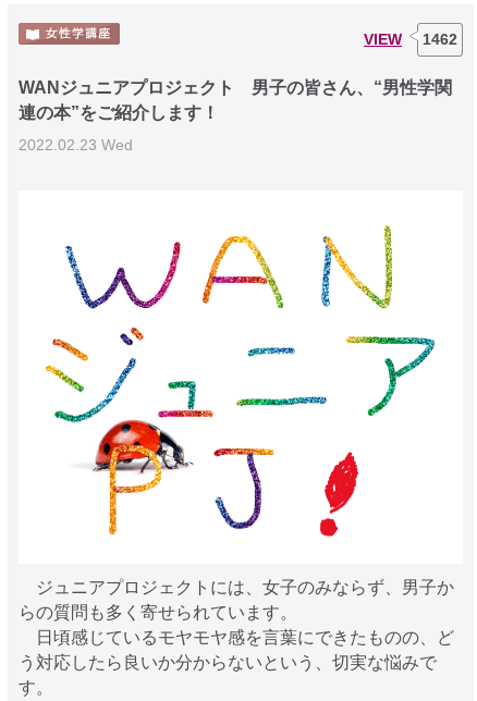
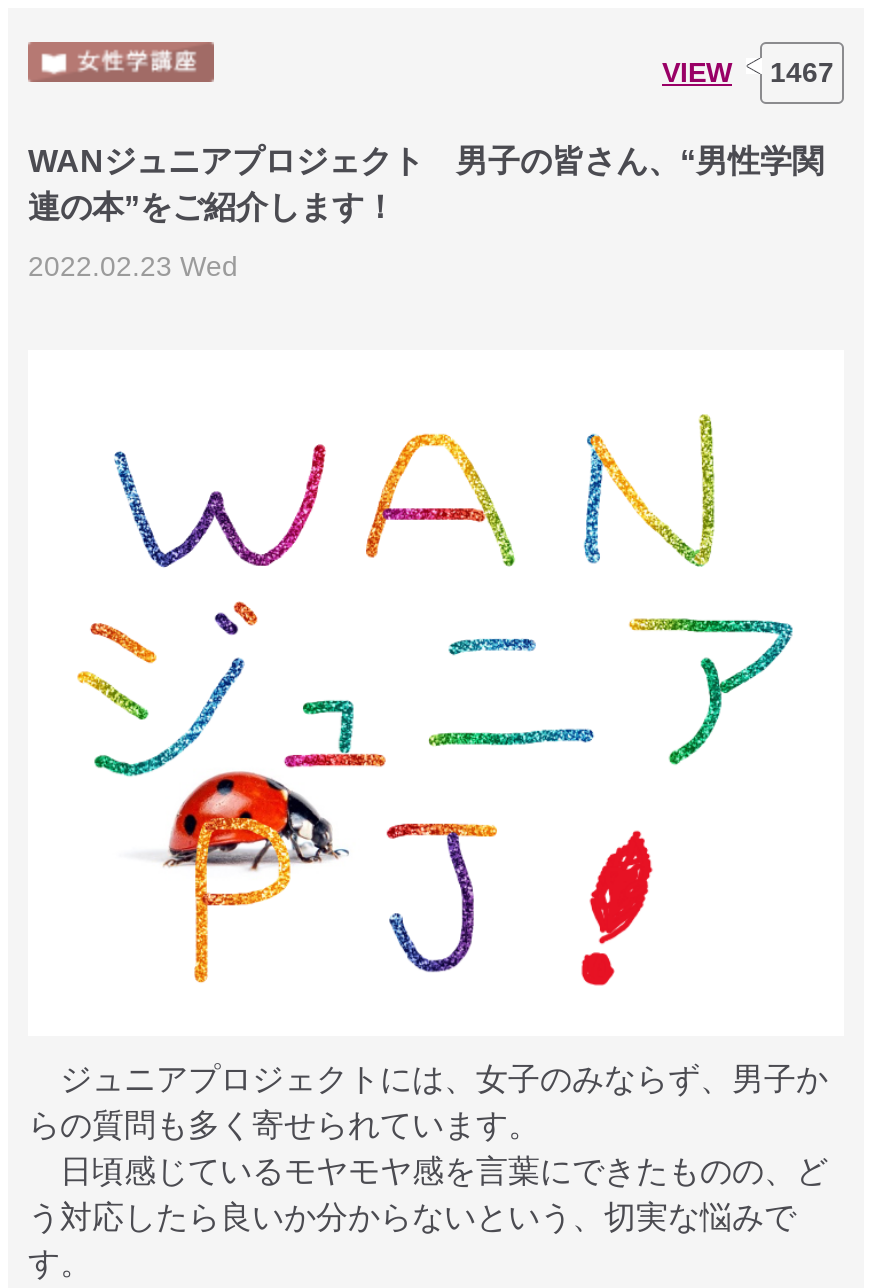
- VIEW 1462
+ VIEW 1467
